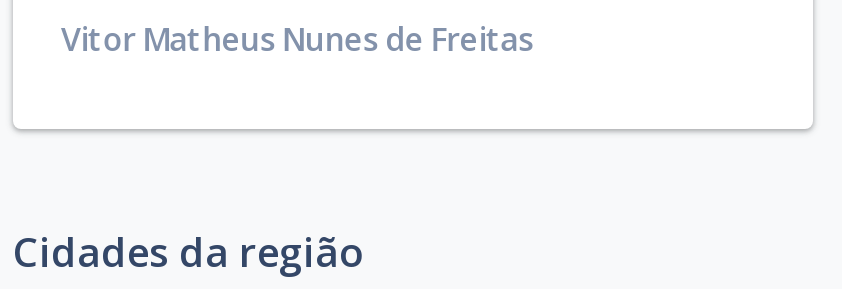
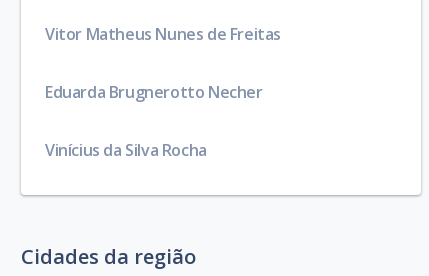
+ Eduarda Brugnerotto Necher
+ Vinícius da Silva Rocha
